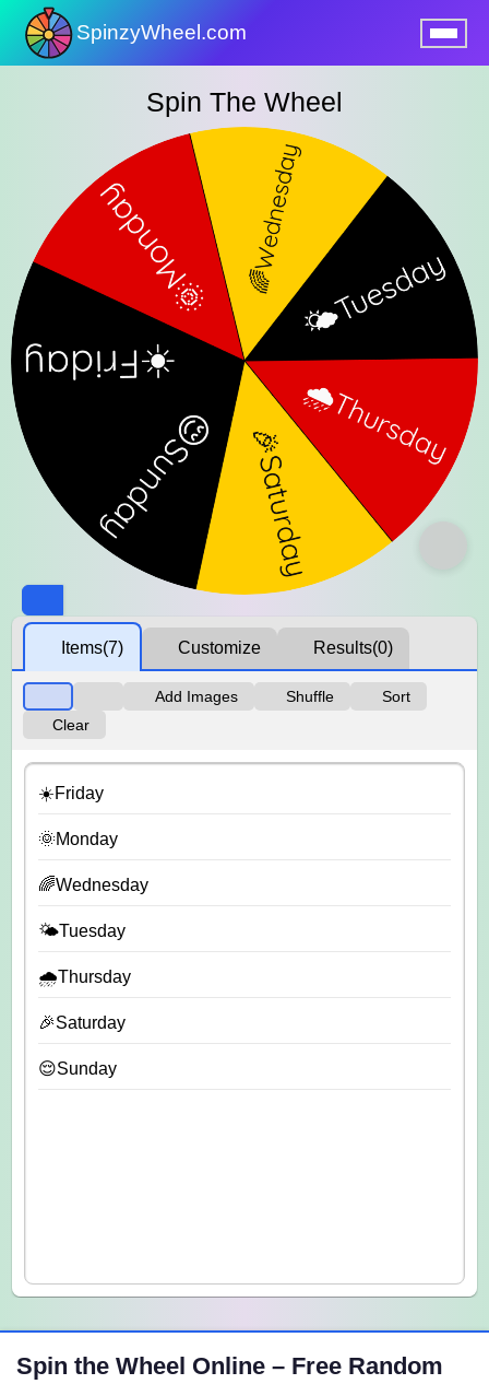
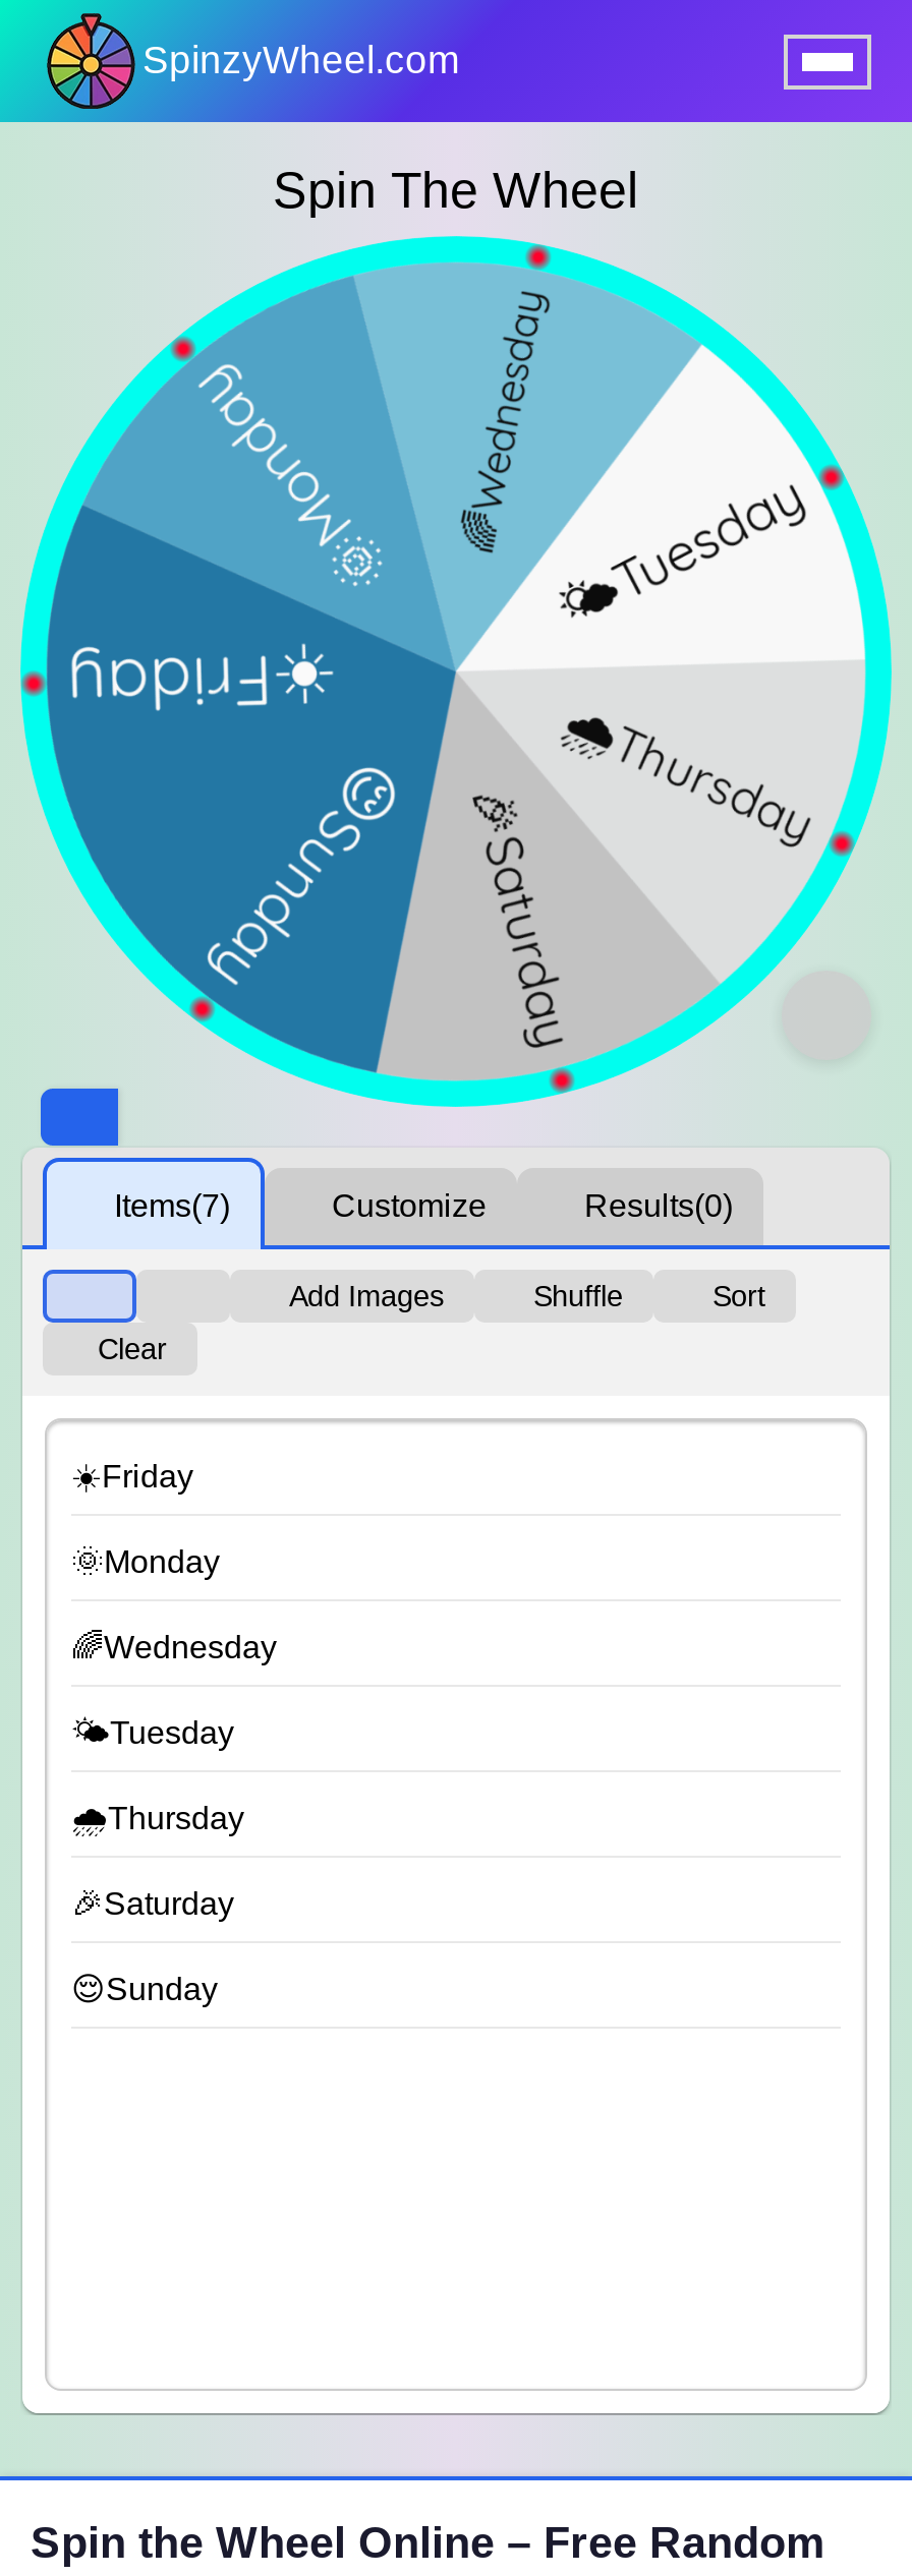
- [image]
+ [image]
